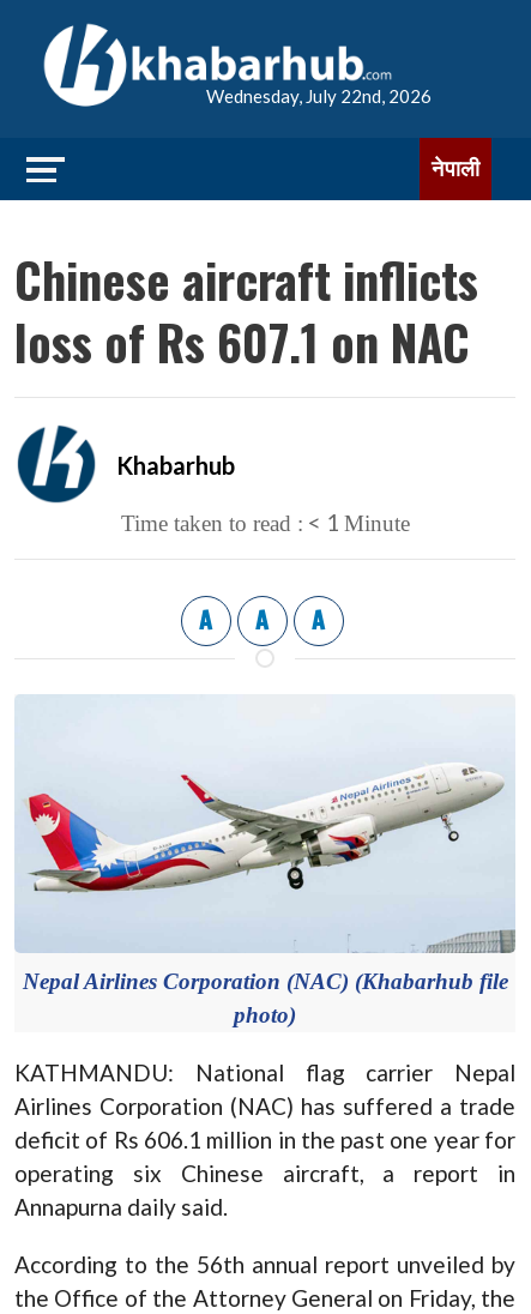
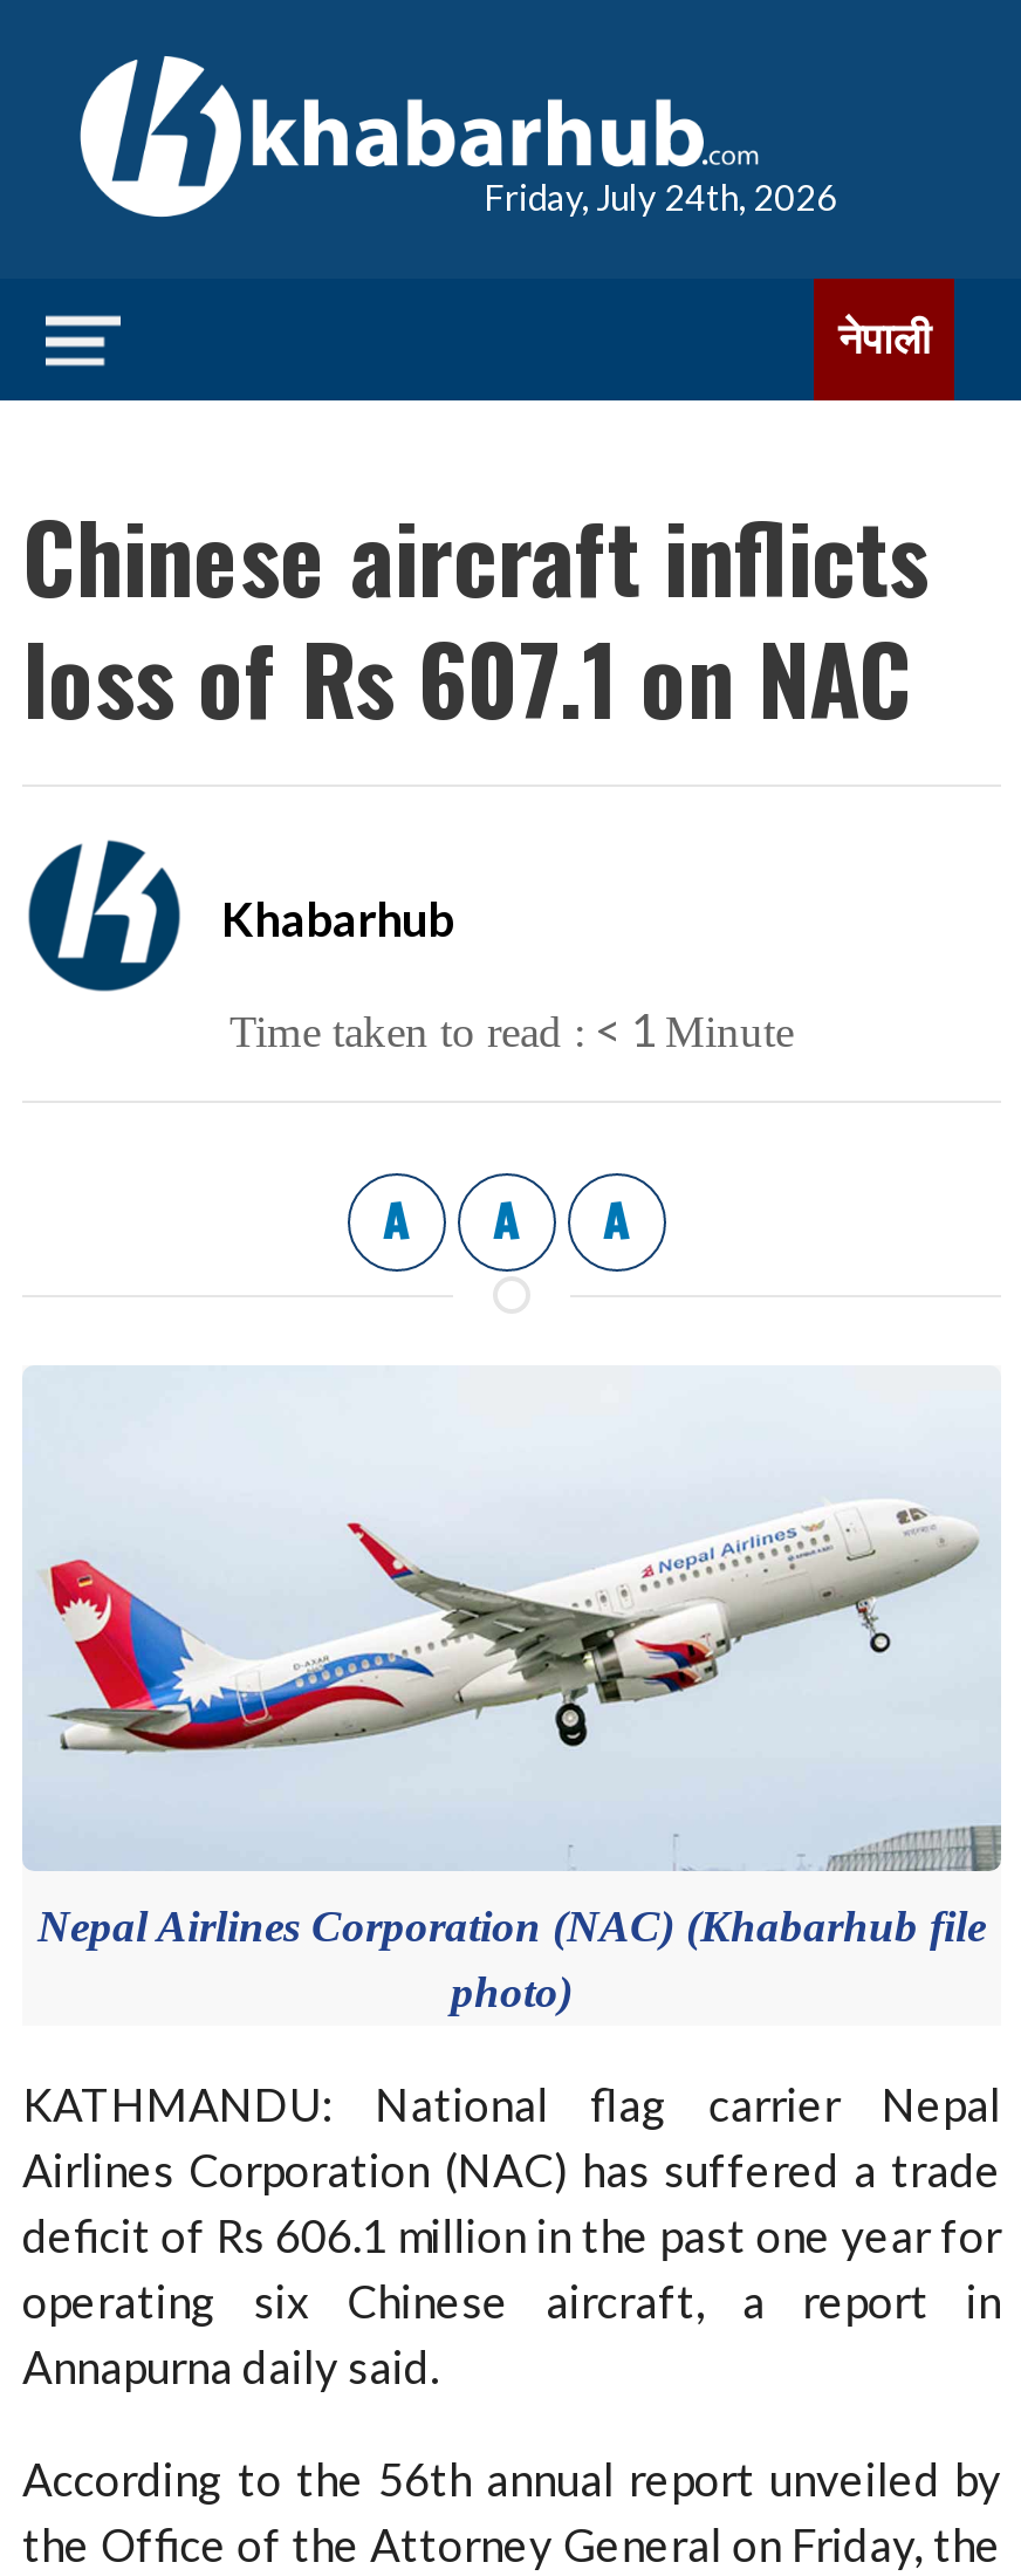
- Wednesday, July 22nd, 2026
+ Friday, July 24th, 2026
